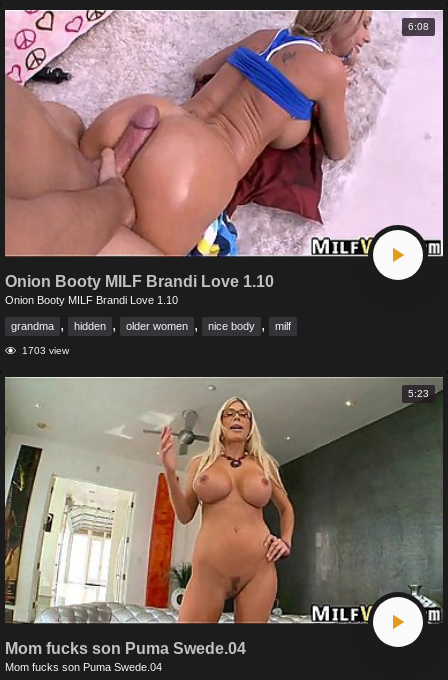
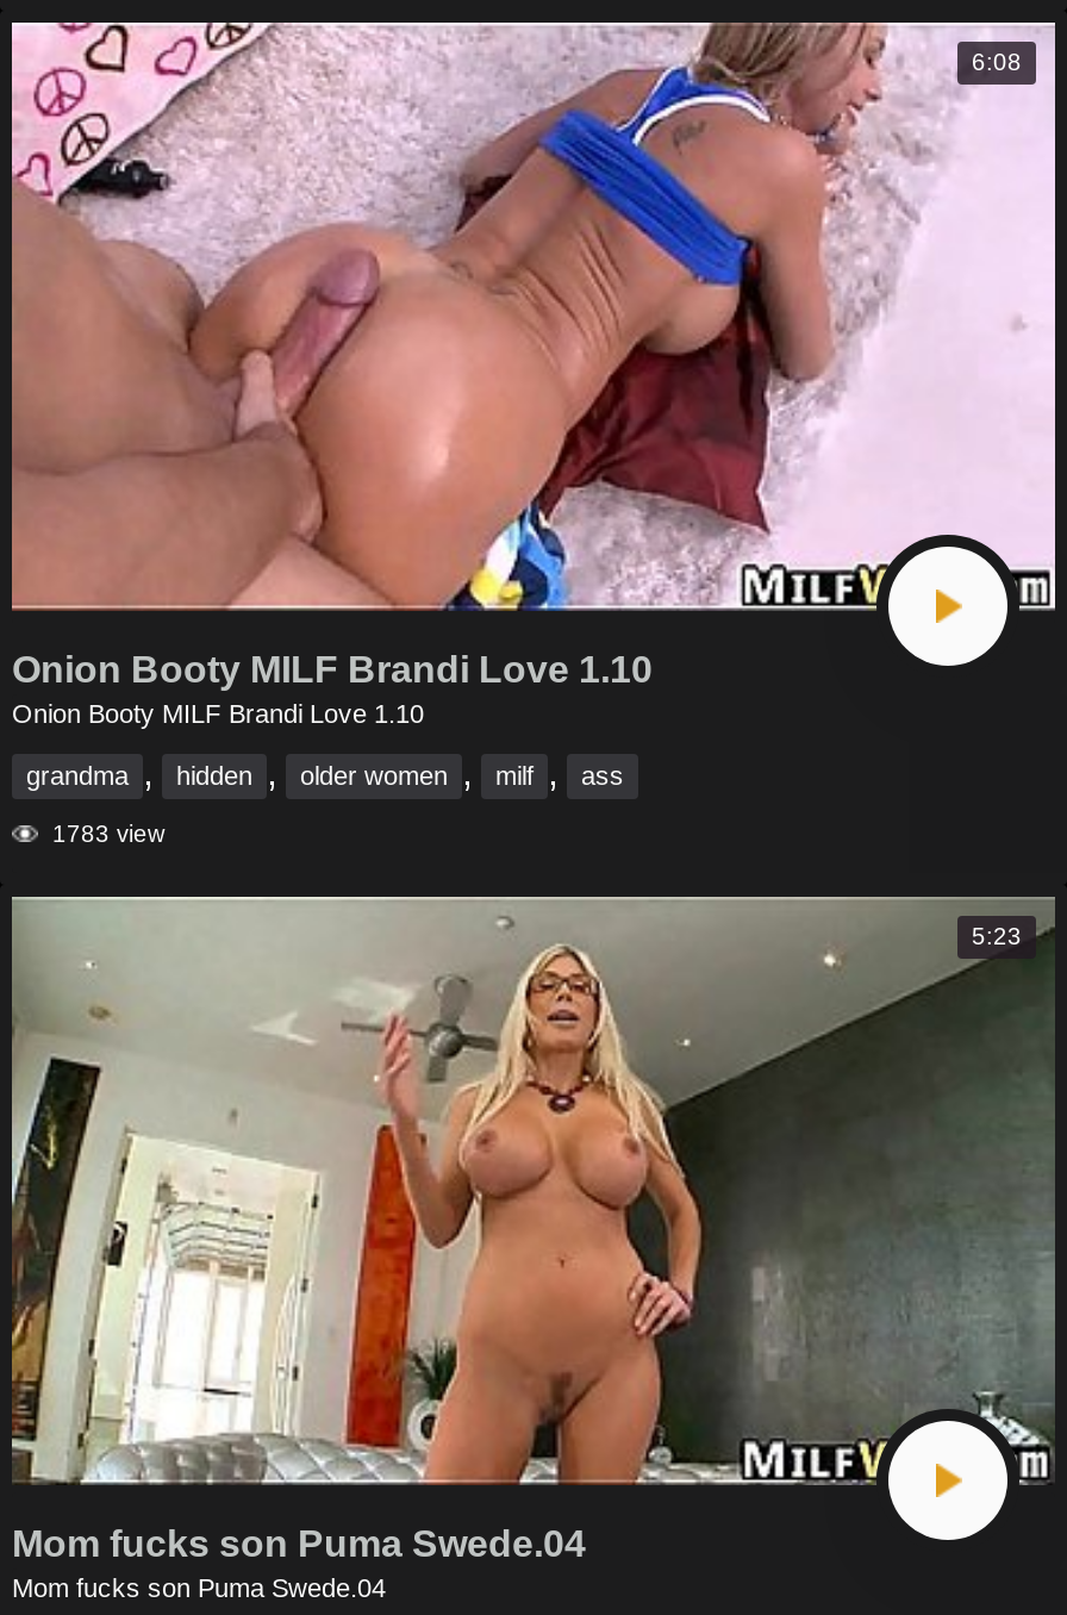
- grandma , hidden , older women , nice body , milf
+ grandma , hidden , older women , milf , ass

- 1703 view
+ 1783 view
